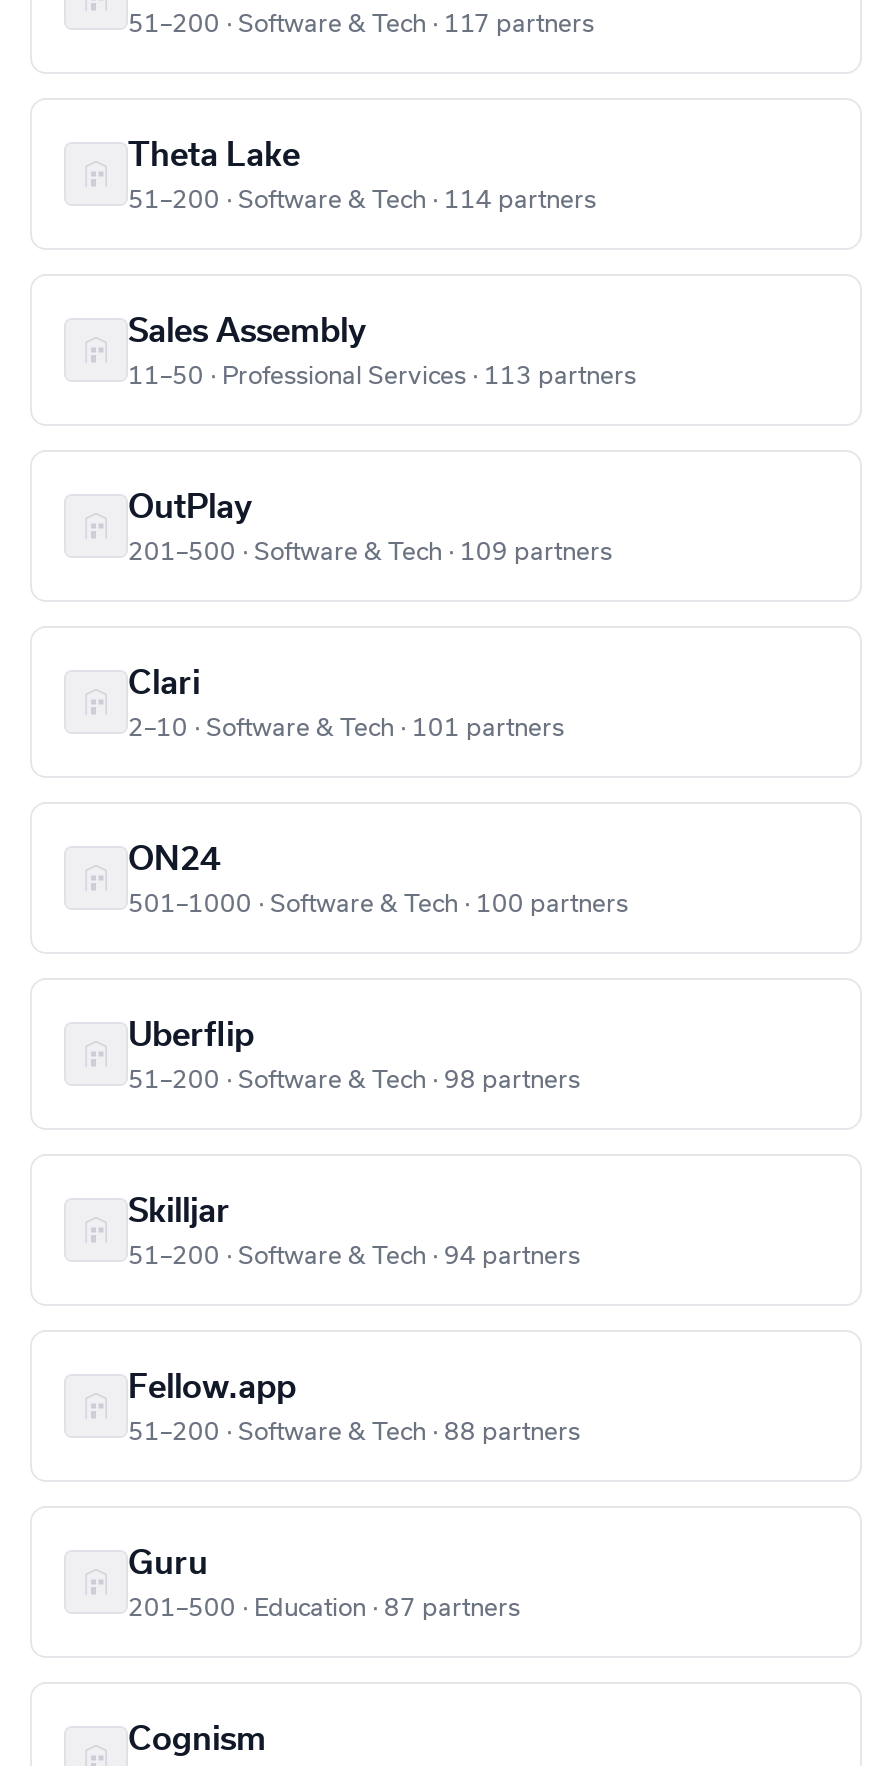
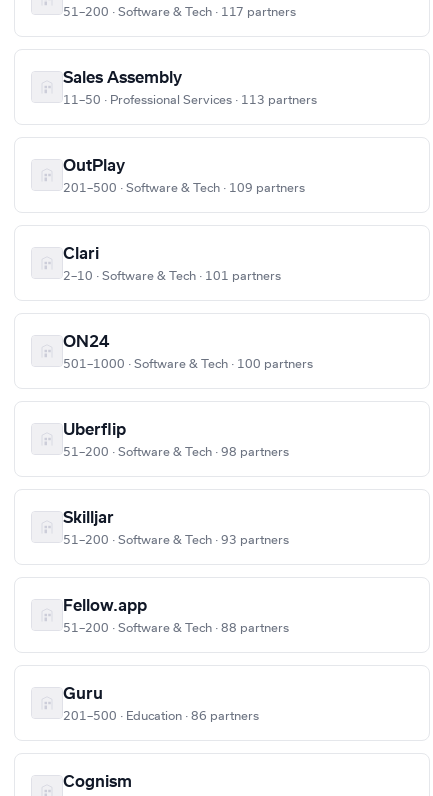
- Theta Lake
- 51–200 · Software & Tech · 114 partners

- 51–200 · Software & Tech · 94 partners
+ 51–200 · Software & Tech · 93 partners

- 201–500 · Education · 87 partners
+ 201–500 · Education · 86 partners
